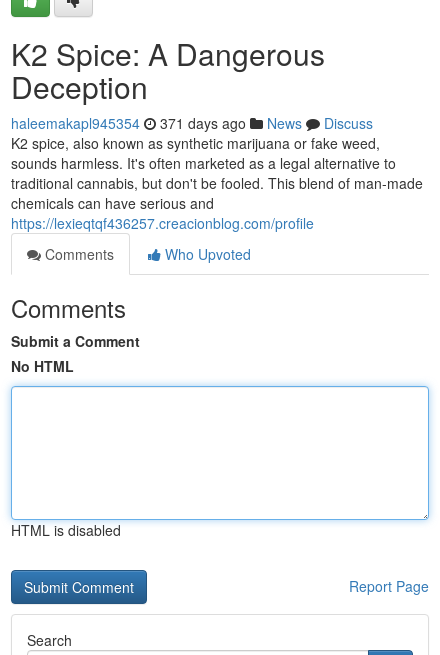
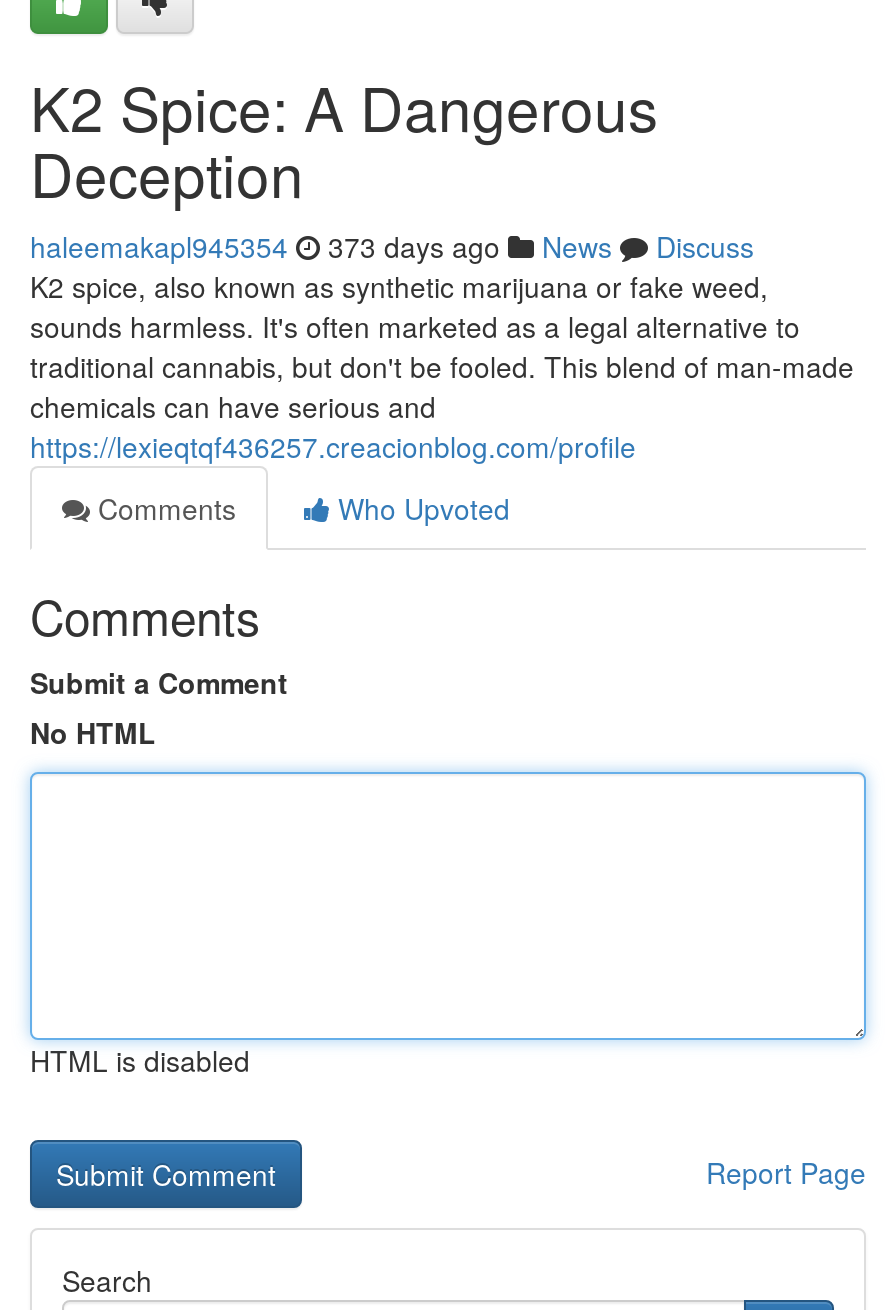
- haleemakapl945354 371 days ago News Discuss
+ haleemakapl945354 373 days ago News Discuss
